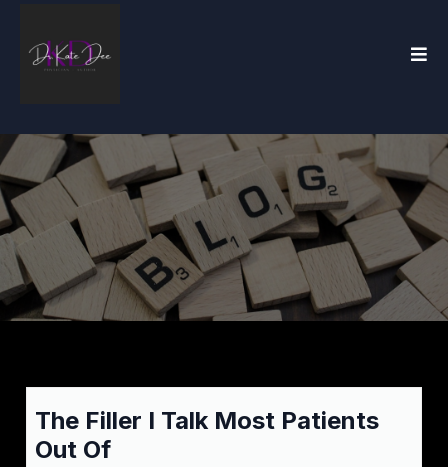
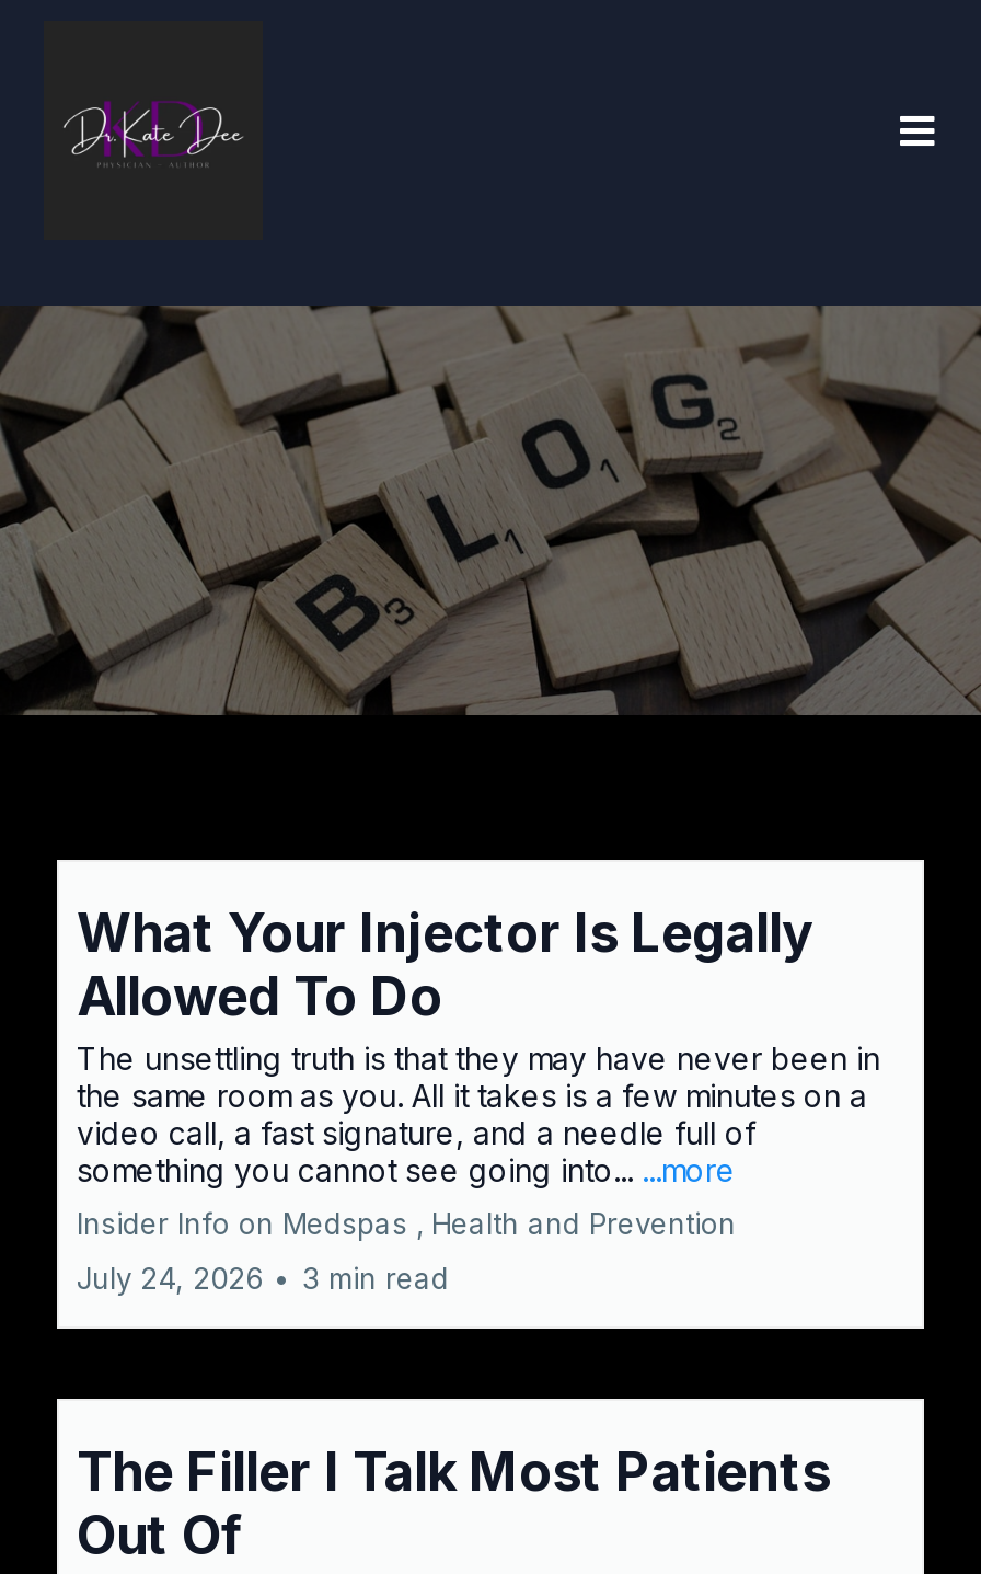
+ What Your Injector Is Legally
+ Allowed To Do
+ The unsettling truth is that they may have never been in
+ the same room as you. All it takes is a few minutes on a
+ video call, a fast signature, and a needle full of
+ something you cannot see going into......more
+ Insider Info on Medspas , Health and Prevention
+ July 24, 2026 • 3 min read
